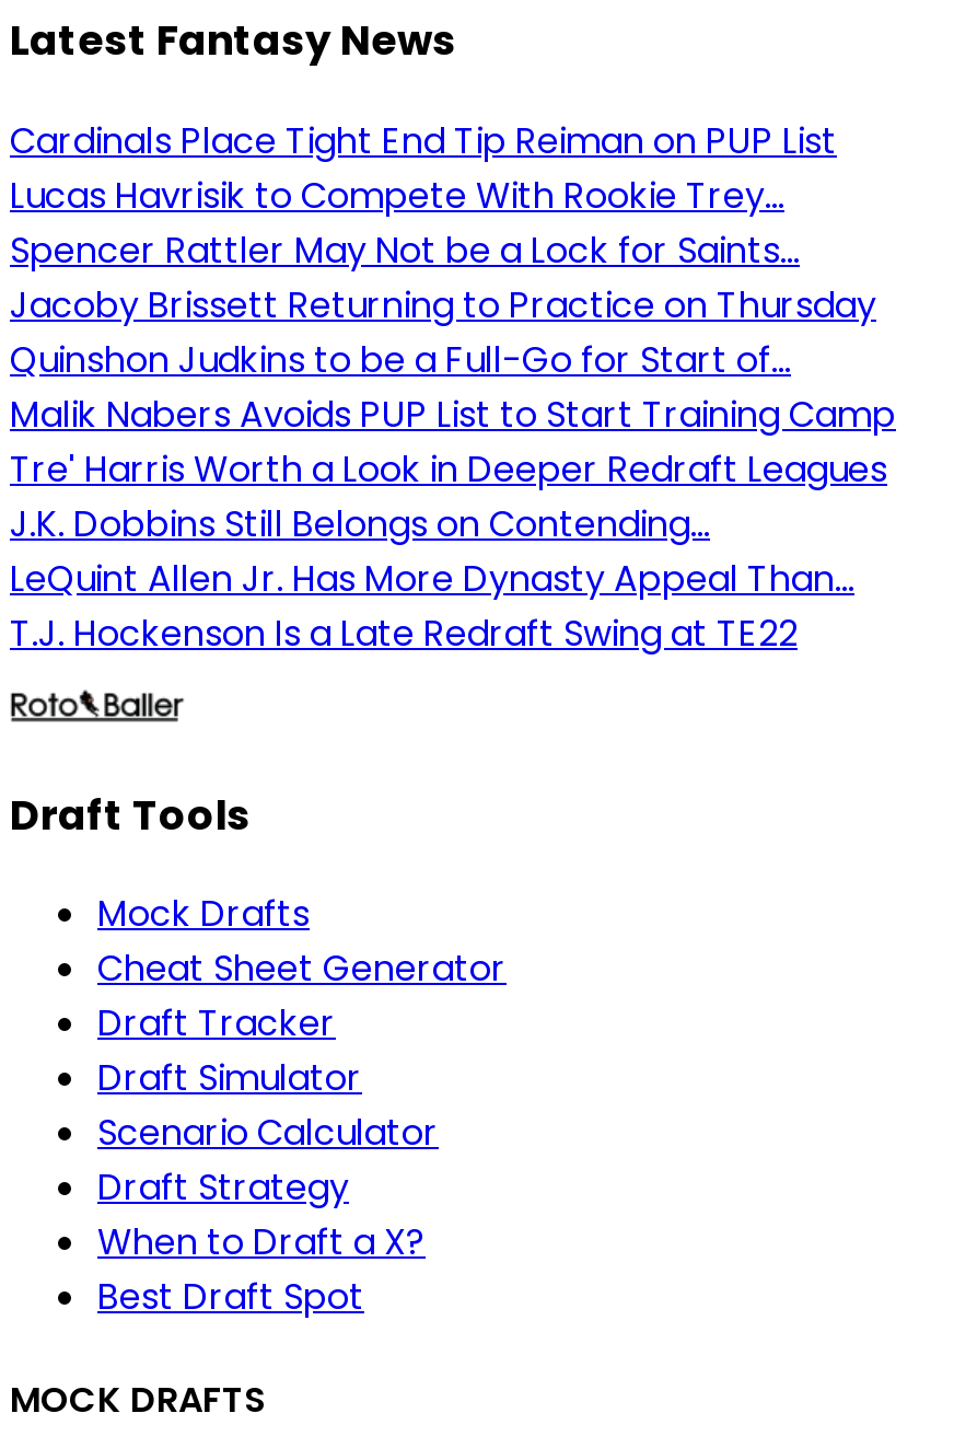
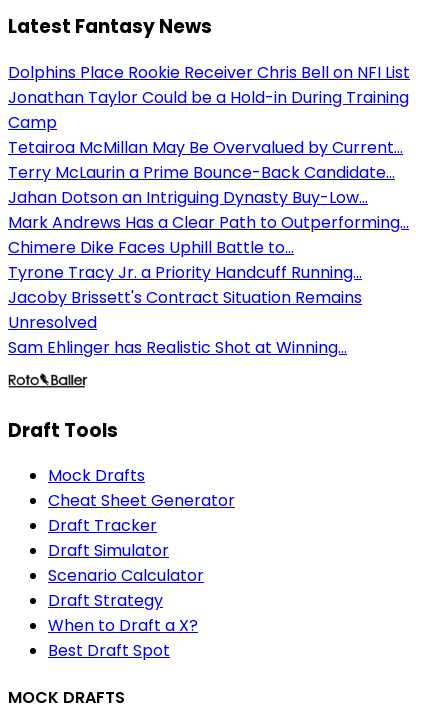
- Cardinals Place Tight End Tip Reiman on PUP List
- Lucas Havrisik to Compete With Rookie Trey...
- Spencer Rattler May Not be a Lock for Saints...
- Jacoby Brissett Returning to Practice on Thursday
- Quinshon Judkins to be a Full-Go for Start of...
- Malik Nabers Avoids PUP List to Start Training Camp
- Tre' Harris Worth a Look in Deeper Redraft Leagues
- J.K. Dobbins Still Belongs on Contending...
- LeQuint Allen Jr. Has More Dynasty Appeal Than...
- T.J. Hockenson Is a Late Redraft Swing at TE22
+ Dolphins Place Rookie Receiver Chris Bell on NFI List
+ Jonathan Taylor Could be a Hold-in During Training
+ Camp
+ Tetairoa McMillan May Be Overvalued by Current...
+ Terry McLaurin a Prime Bounce-Back Candidate...
+ Jahan Dotson an Intriguing Dynasty Buy-Low...
+ Mark Andrews Has a Clear Path to Outperforming...
+ Chimere Dike Faces Uphill Battle to...
+ Tyrone Tracy Jr. a Priority Handcuff Running...
+ Jacoby Brissett's Contract Situation Remains
+ Unresolved
+ Sam Ehlinger has Realistic Shot at Winning...
